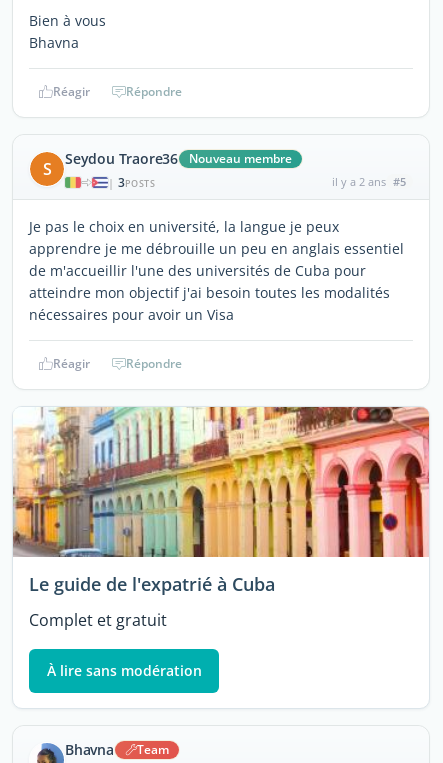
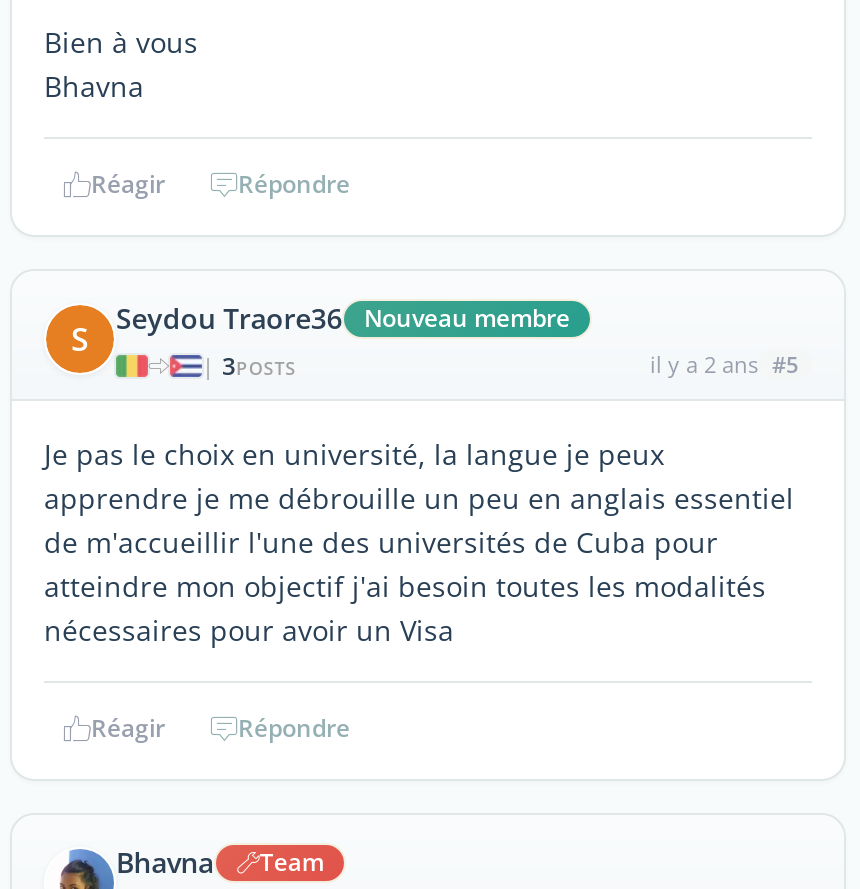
- [image]
- Le guide de l'expatrié à Cuba
- Complet et gratuit
- À lire sans modération
